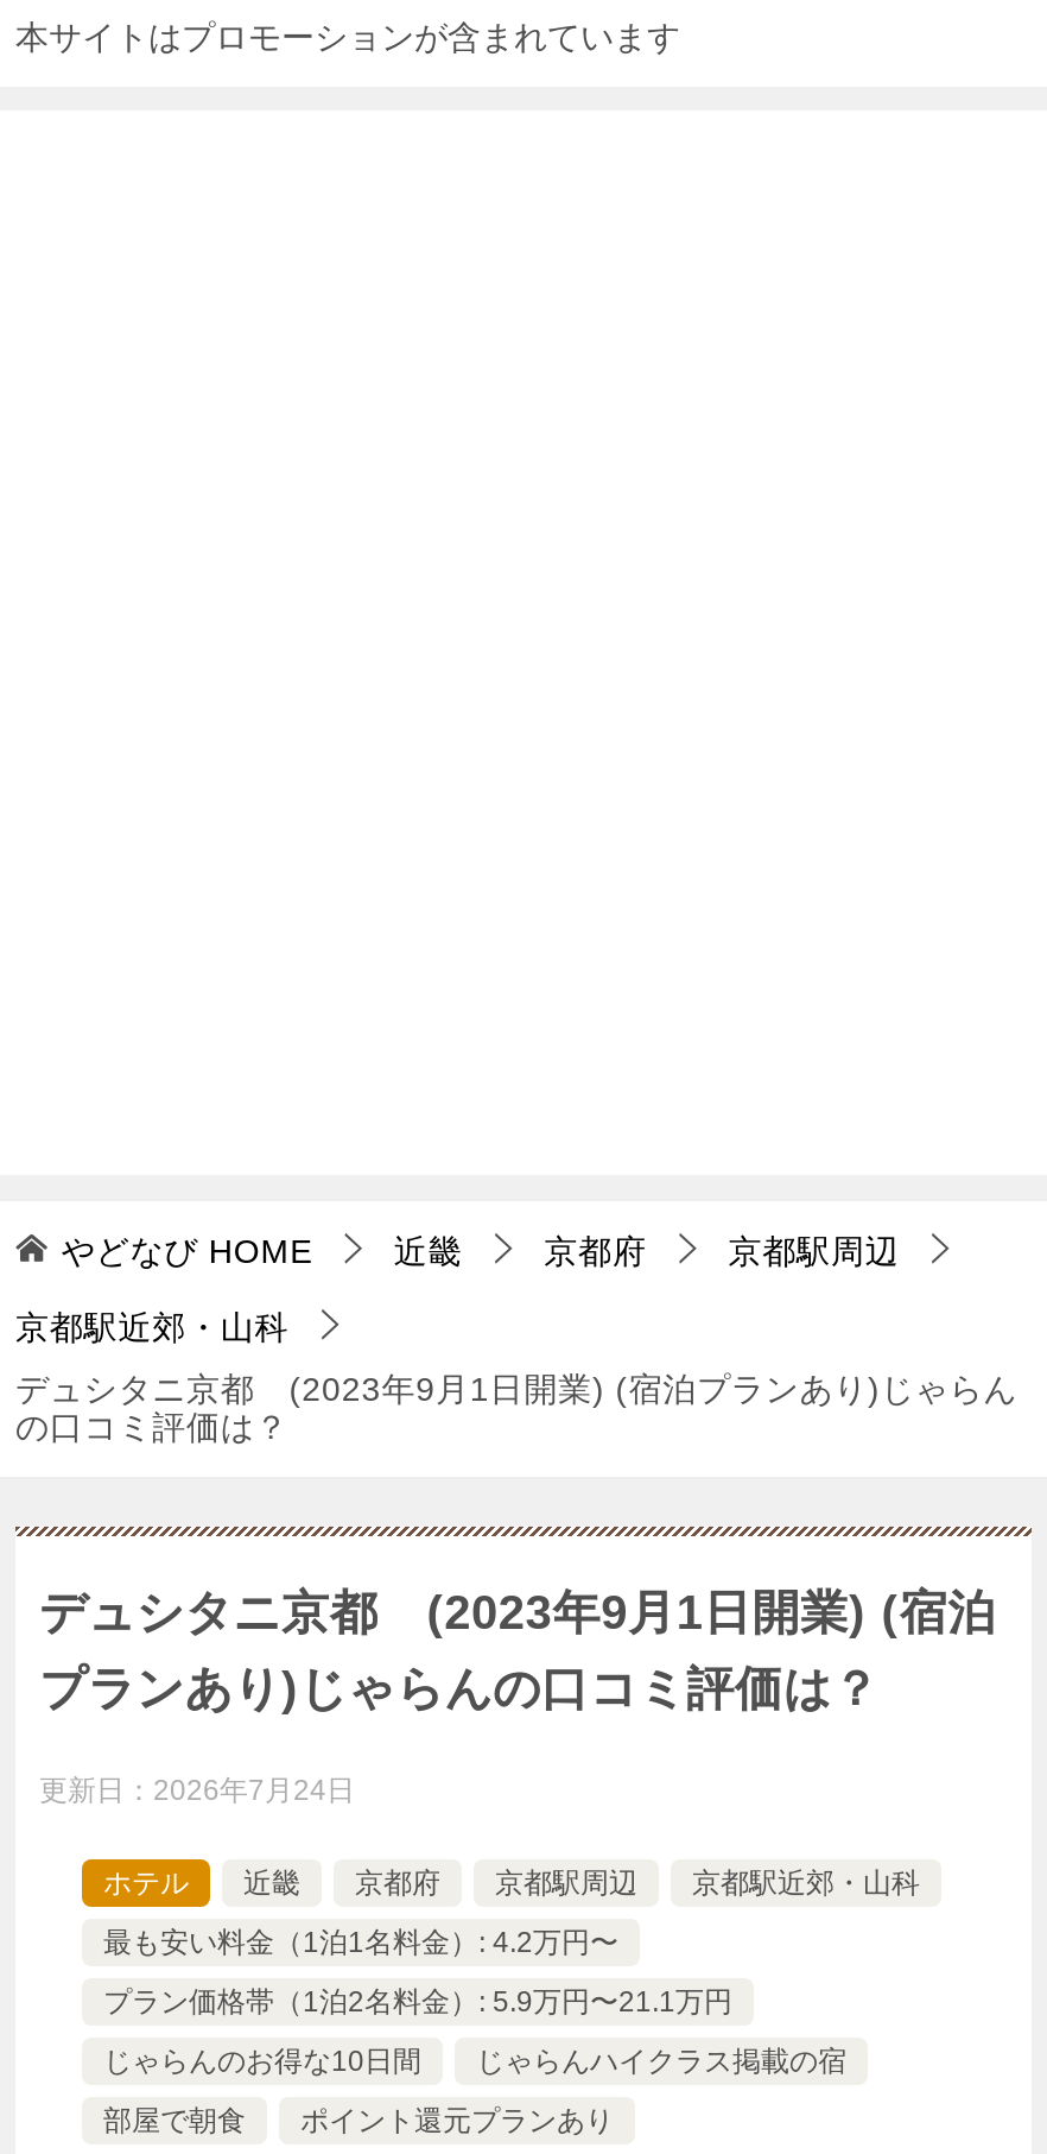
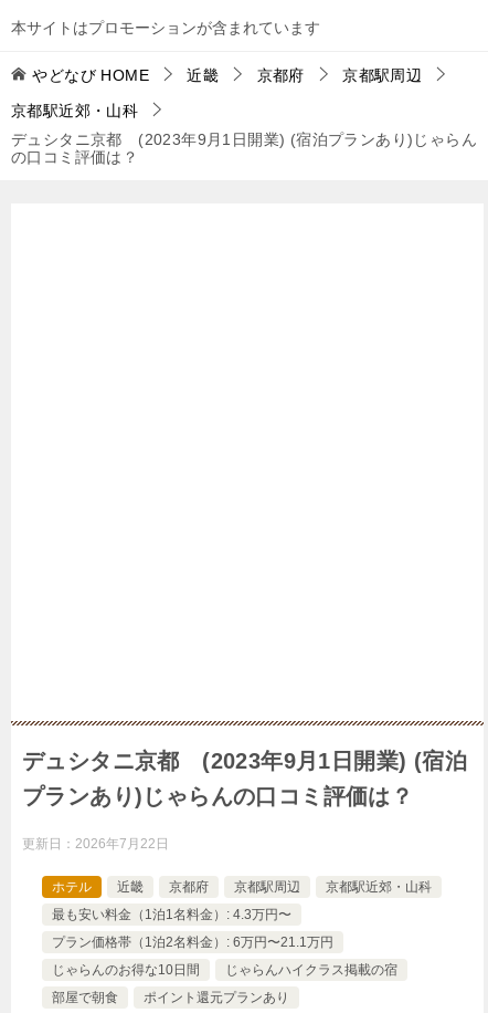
moved up: やどなびHOME | 近畿 | 京都府 | 京都駅周辺 | 京都駅近郊・山科 | デュシタニ京都 (2023年9月1日開業) (宿泊プランあり)じゃらん | の口コミ評価は？

- 更新日：2026年7月24日
+ 更新日：2026年7月22日

- 最も安い料金（1泊1名料金）: 4.2万円〜
+ 最も安い料金（1泊1名料金）: 4.3万円〜

- プラン価格帯（1泊2名料金）: 5.9万円〜21.1万円
+ プラン価格帯（1泊2名料金）: 6万円〜21.1万円
